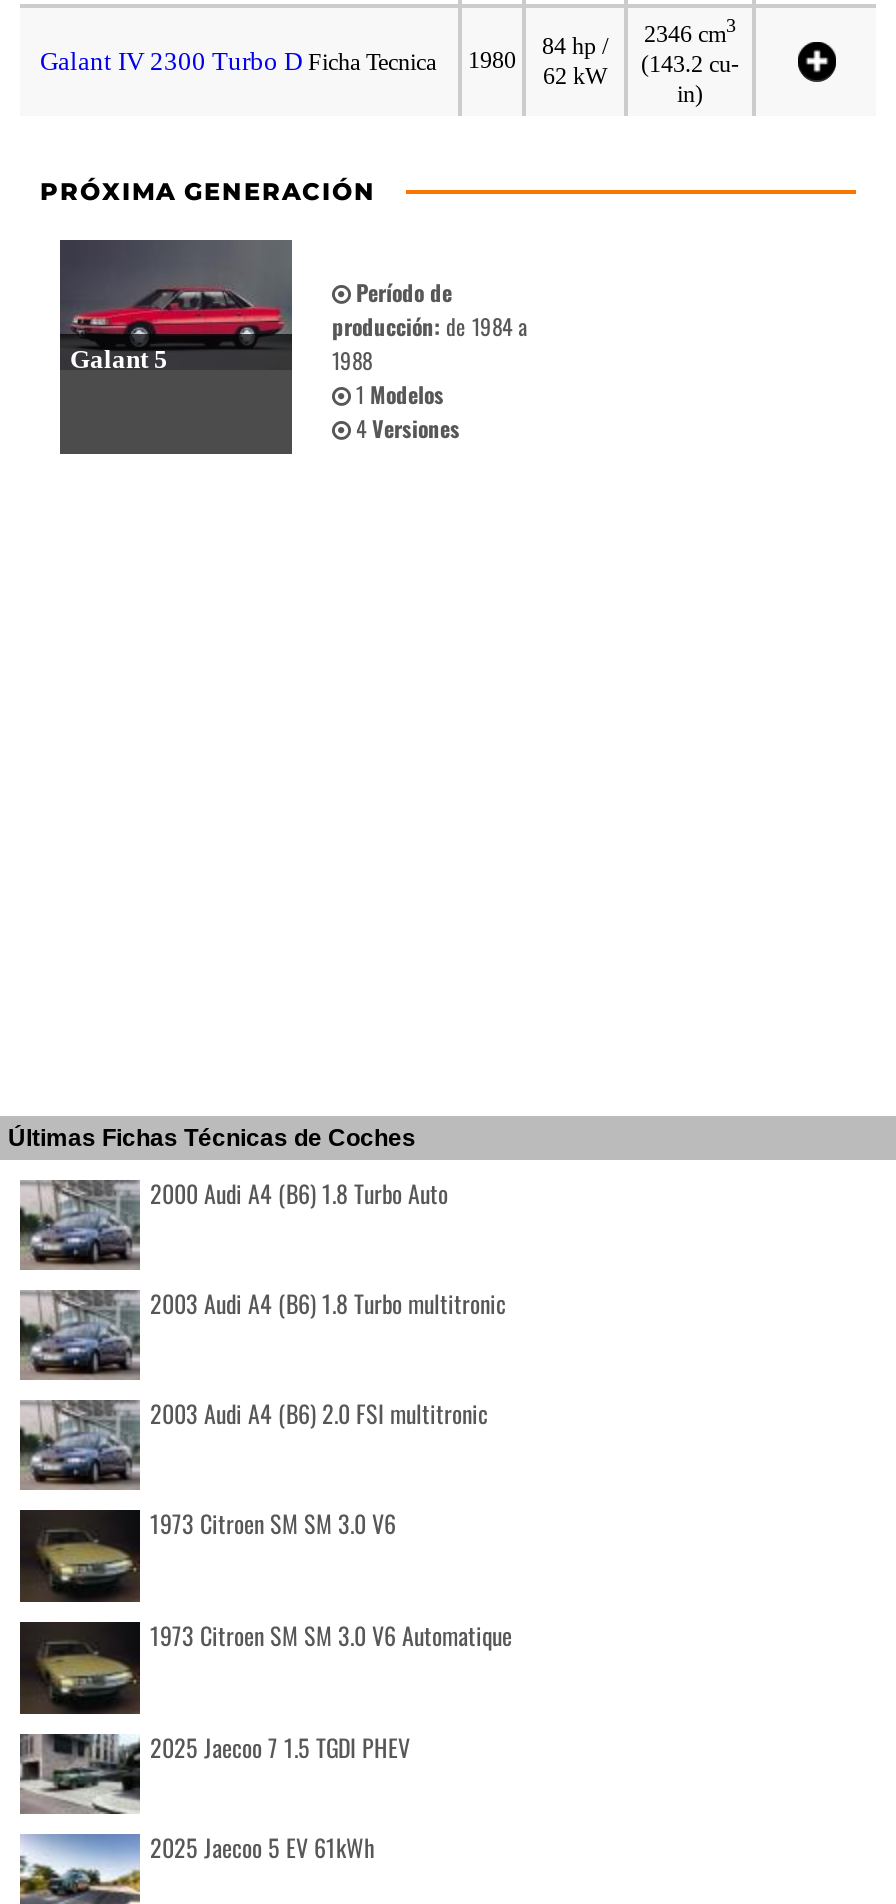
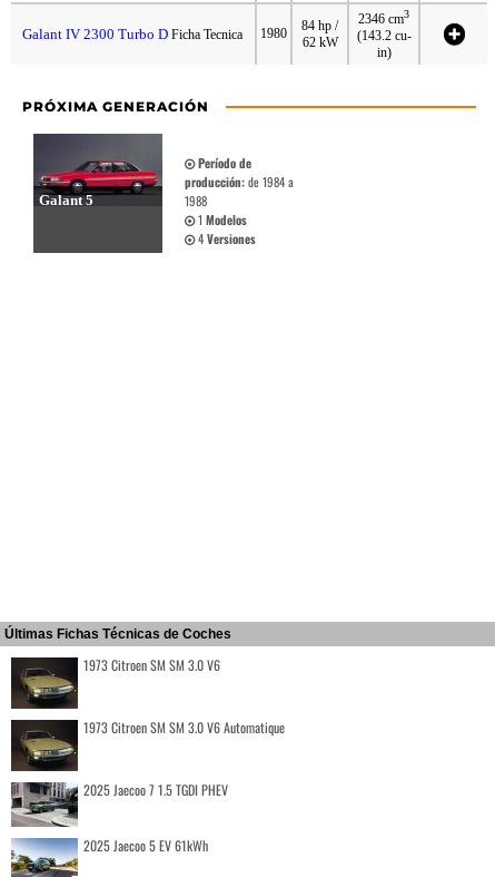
- [image]
- 2000 Audi A4 (B6) 1.8 Turbo Auto
- 2003 Audi A4 (B6) 1.8 Turbo multitronic
- 2003 Audi A4 (B6) 2.0 FSI multitronic

- [image]

- [image]
